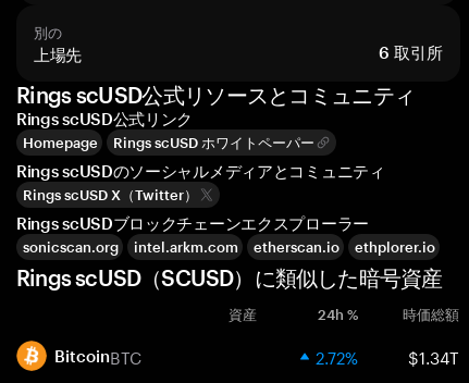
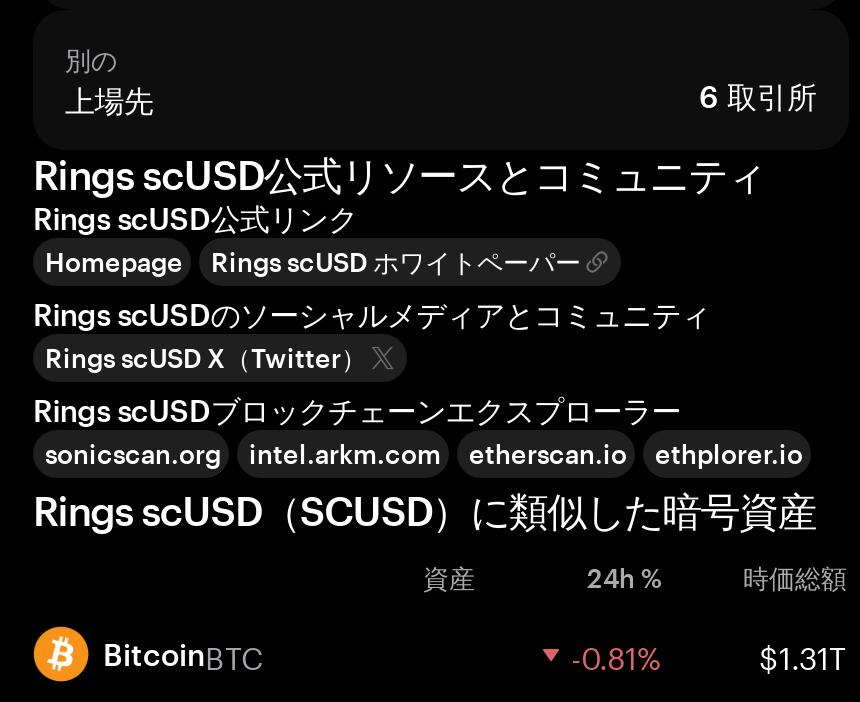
- 2.72%
- $1.34T
+ -0.81%
+ $1.31T
